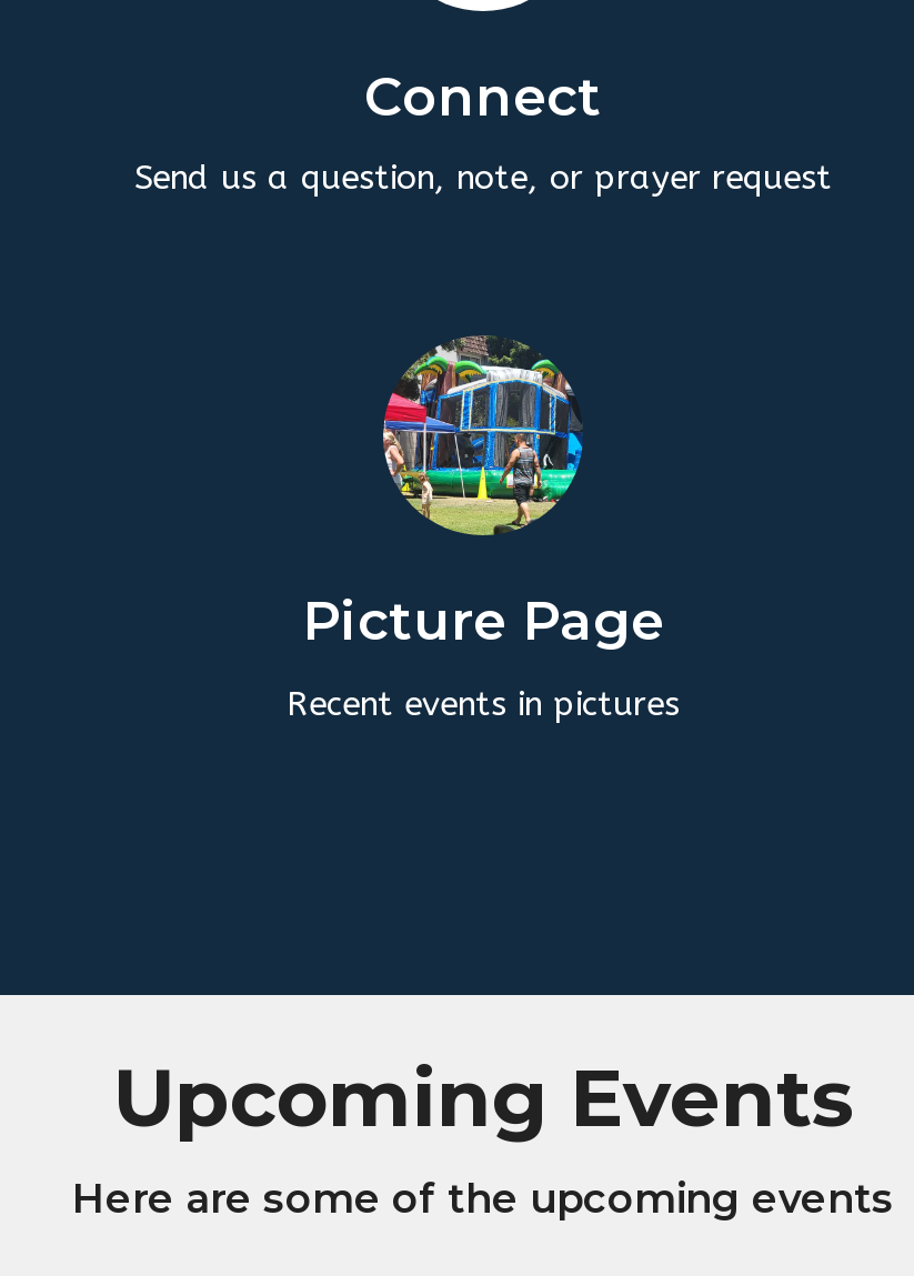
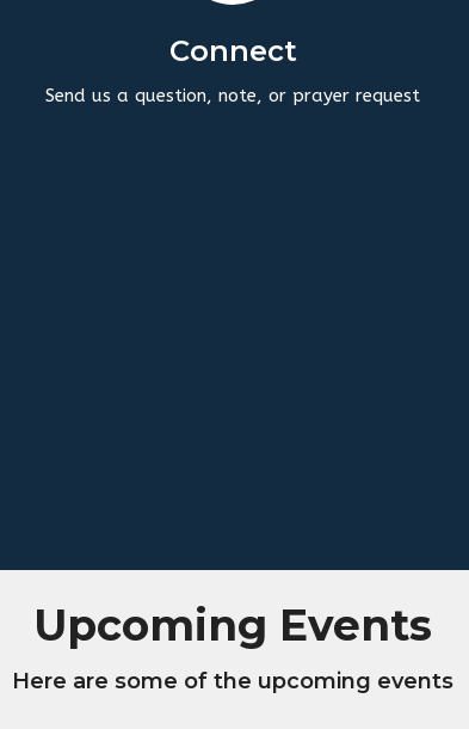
- [image]
- Picture Page
- Recent events in pictures
